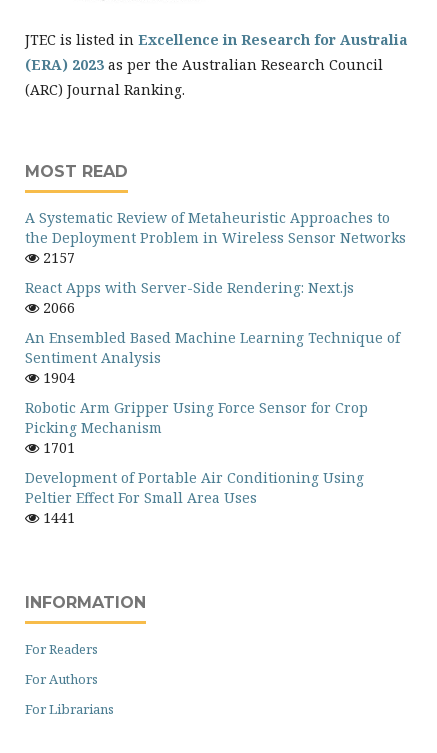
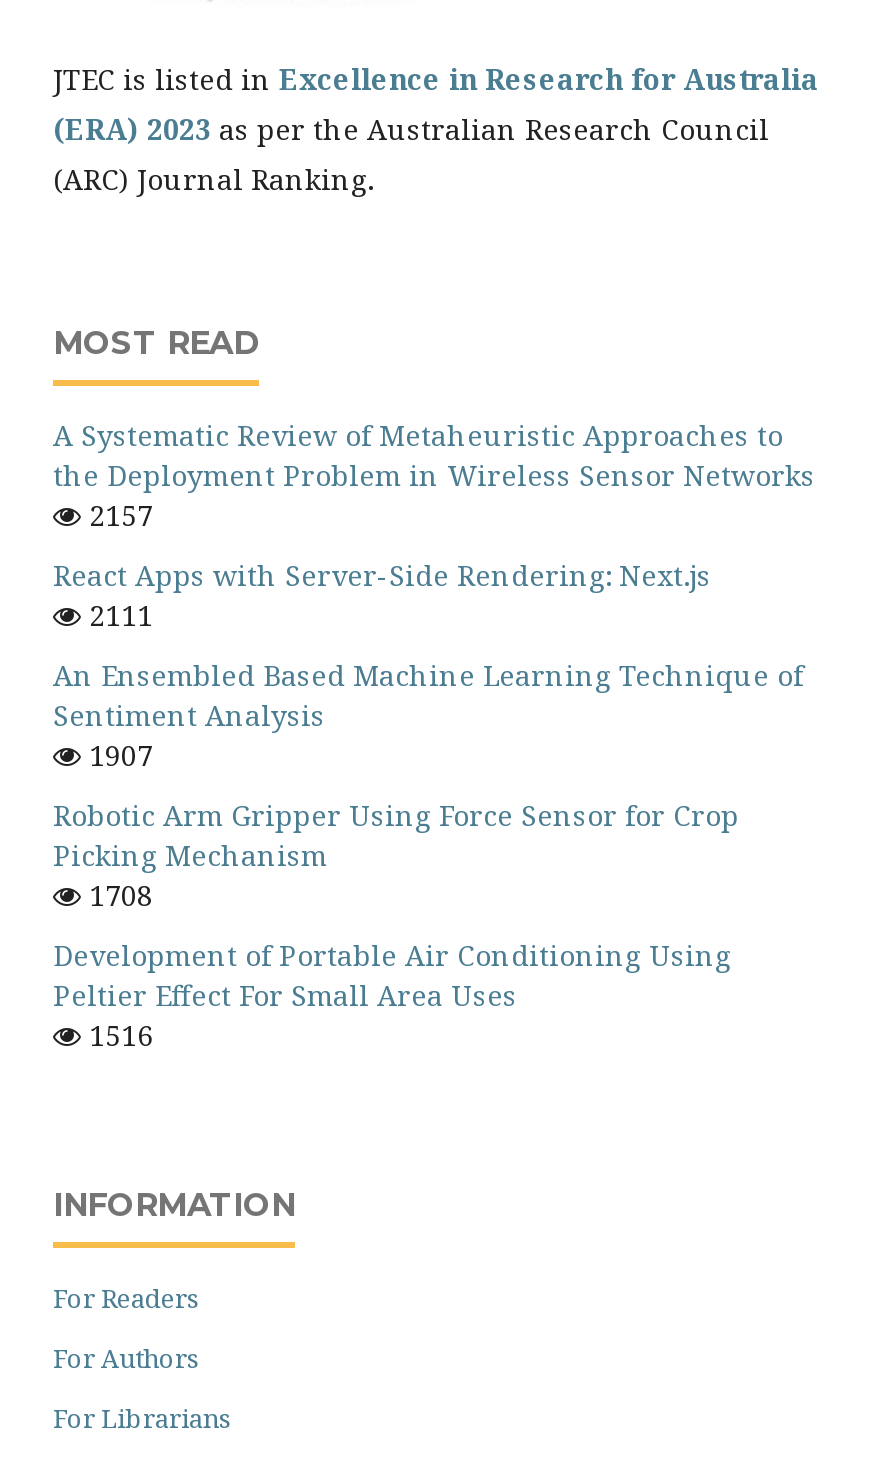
- 2066
+ 2111

- 1904
+ 1907

- 1701
+ 1708

- 1441
+ 1516
